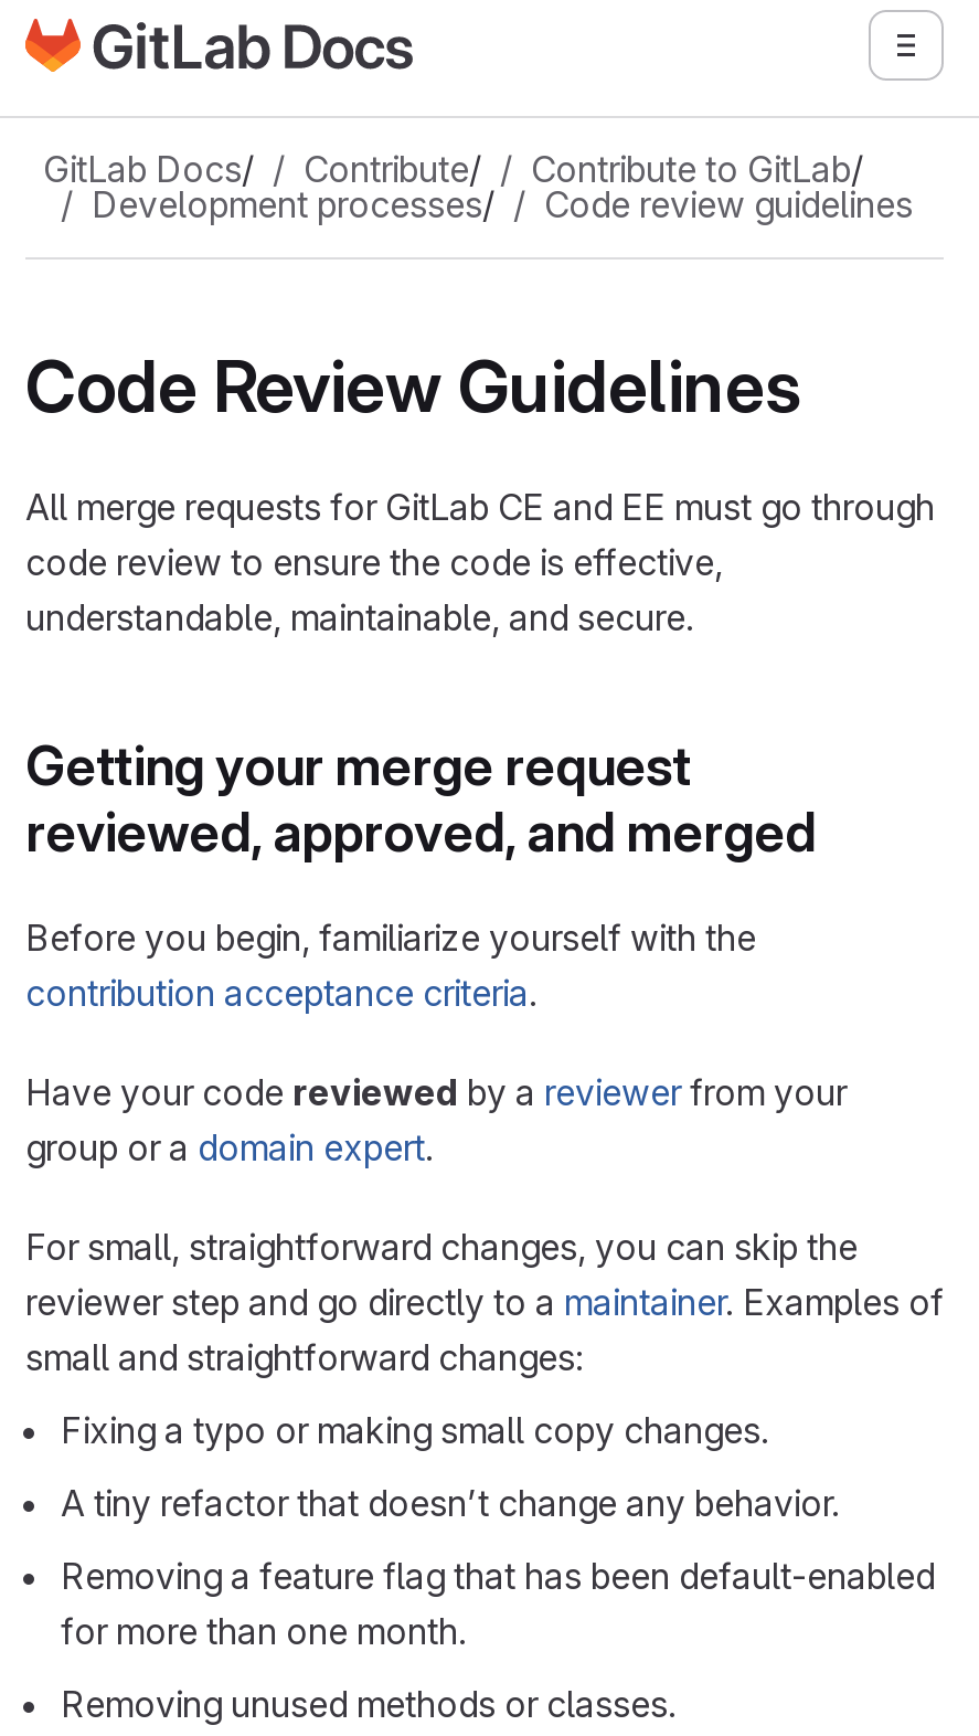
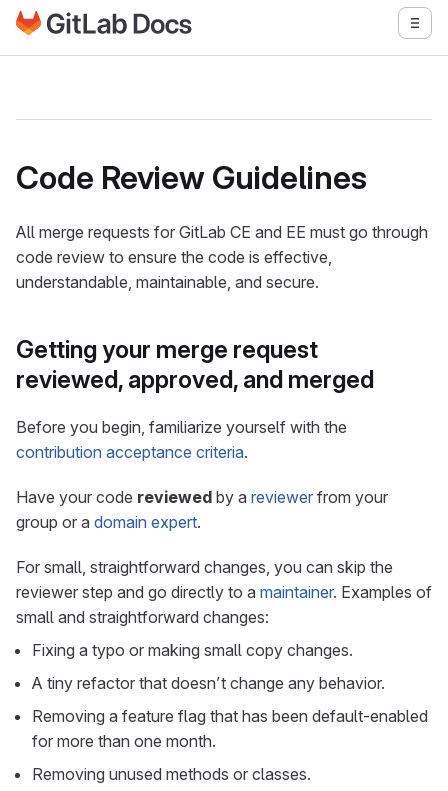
- GitLab Docs/
- Contribute/
- Contribute to GitLab/
- Development processes/
- Code review guidelines
